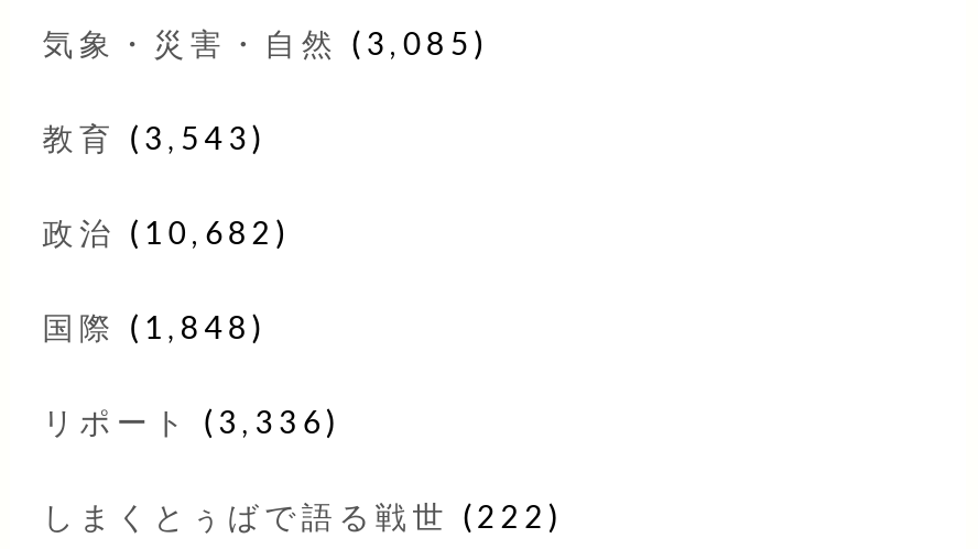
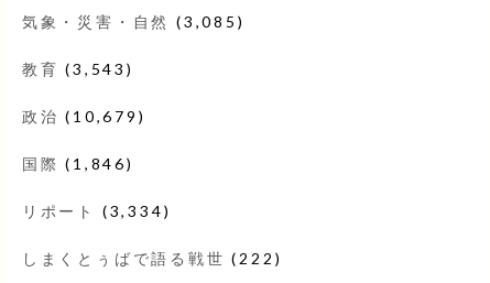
- 政治(10,682)
+ 政治(10,679)

- 国際(1,848)
+ 国際(1,846)

- リポート(3,336)
+ リポート(3,334)
